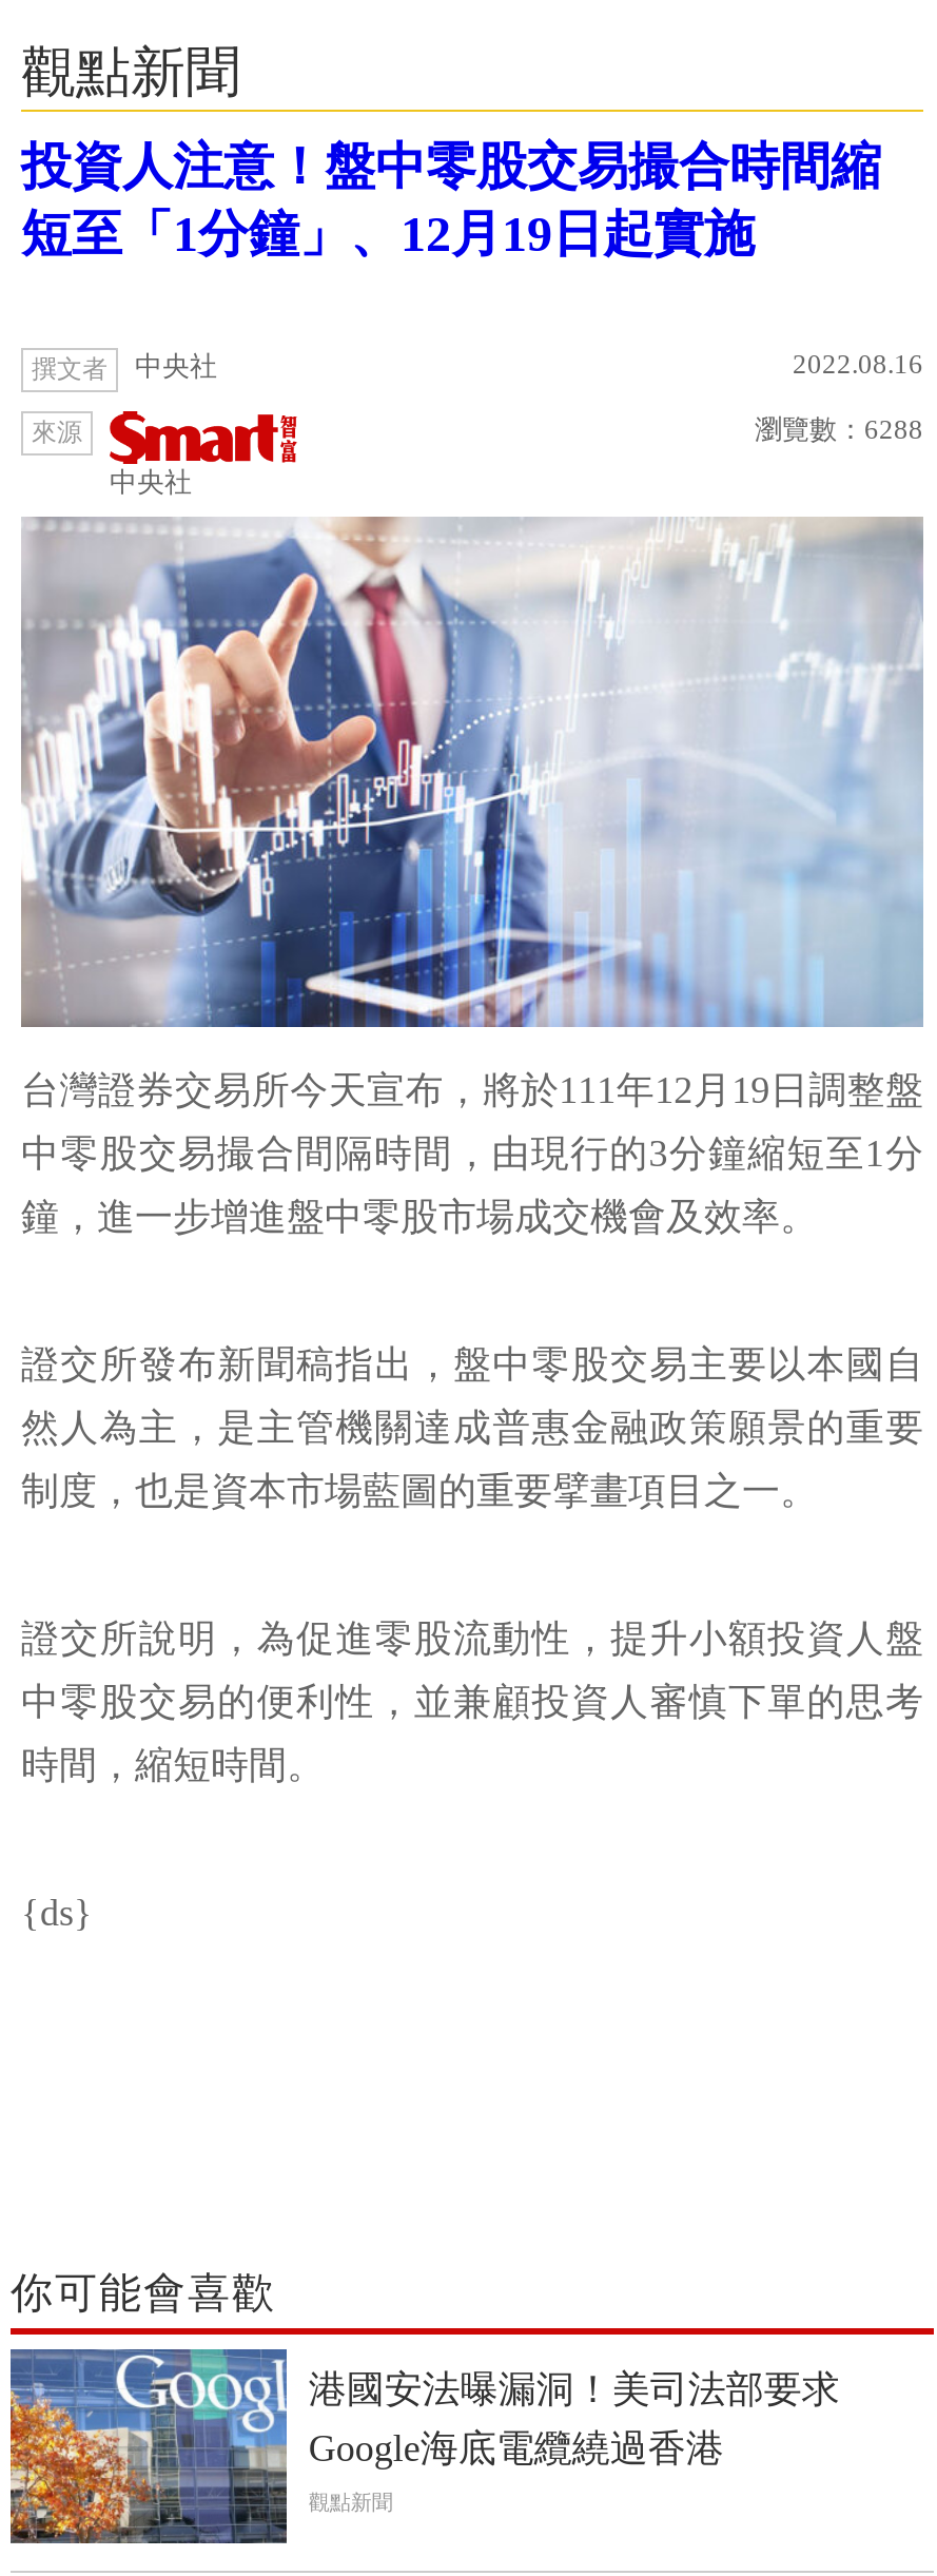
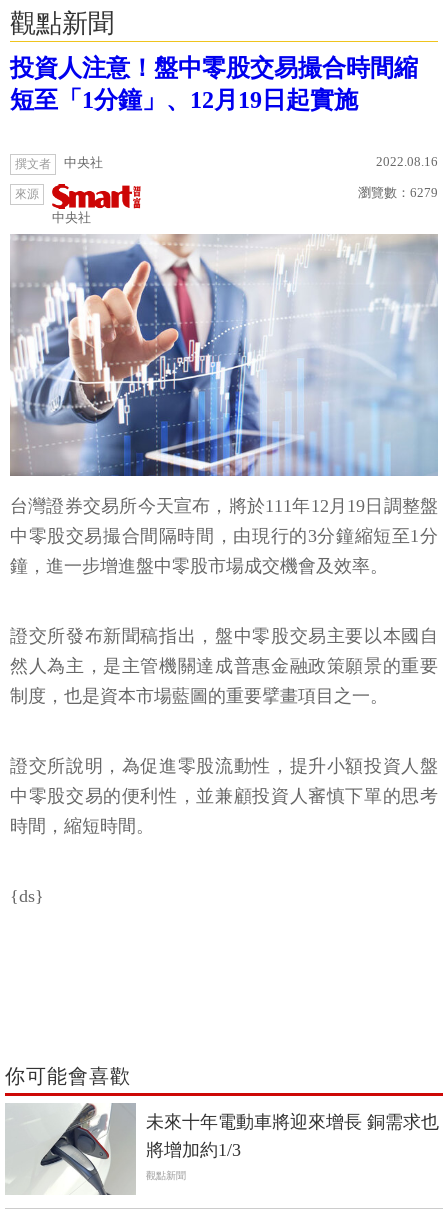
- 瀏覽數：6288
+ 瀏覽數：6279

- [image]
- 港國安法曝漏洞！美司法部要求
- Google海底電纜繞過香港
+ [image]
+ 未來十年電動車將迎來增長 銅需求也
+ 將增加約1/3
